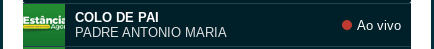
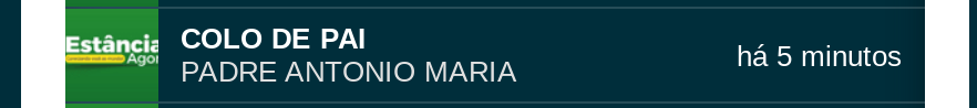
- Ao vivo
+ há 5 minutos
